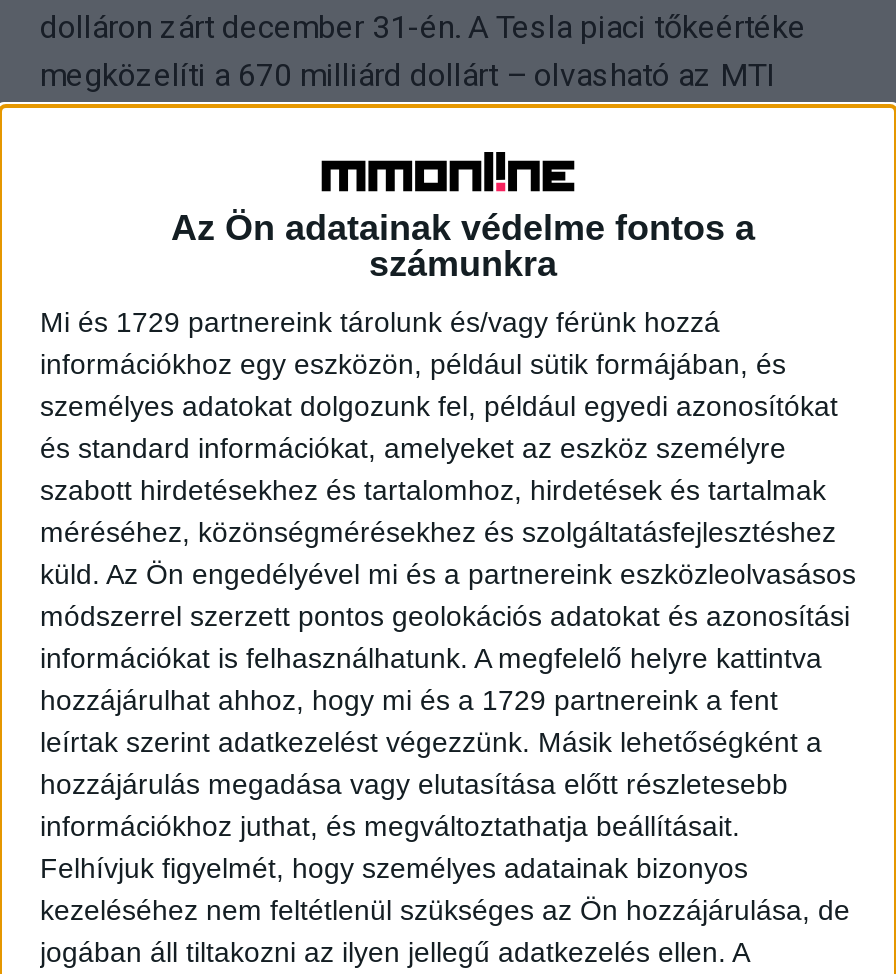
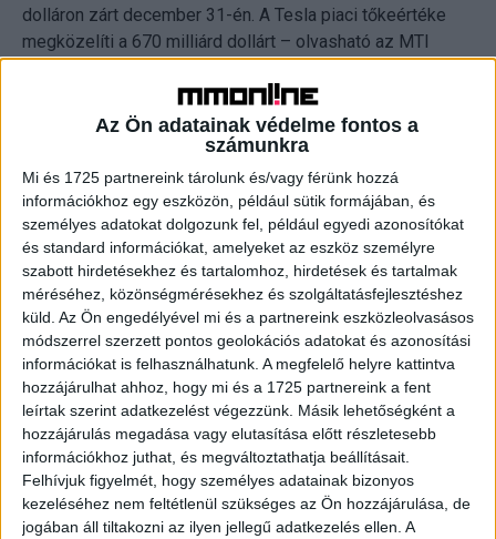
- Mi és 1729 partnereink tárolunk és/vagy férünk hozzá
+ Mi és 1725 partnereink tárolunk és/vagy férünk hozzá

- hozzájárulhat ahhoz, hogy mi és a 1729 partnereink a fent
+ hozzájárulhat ahhoz, hogy mi és a 1725 partnereink a fent
